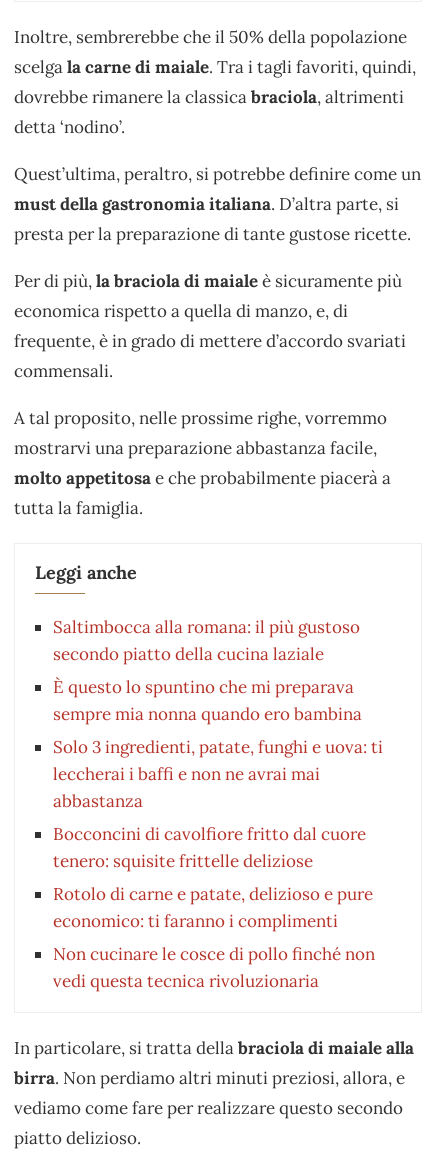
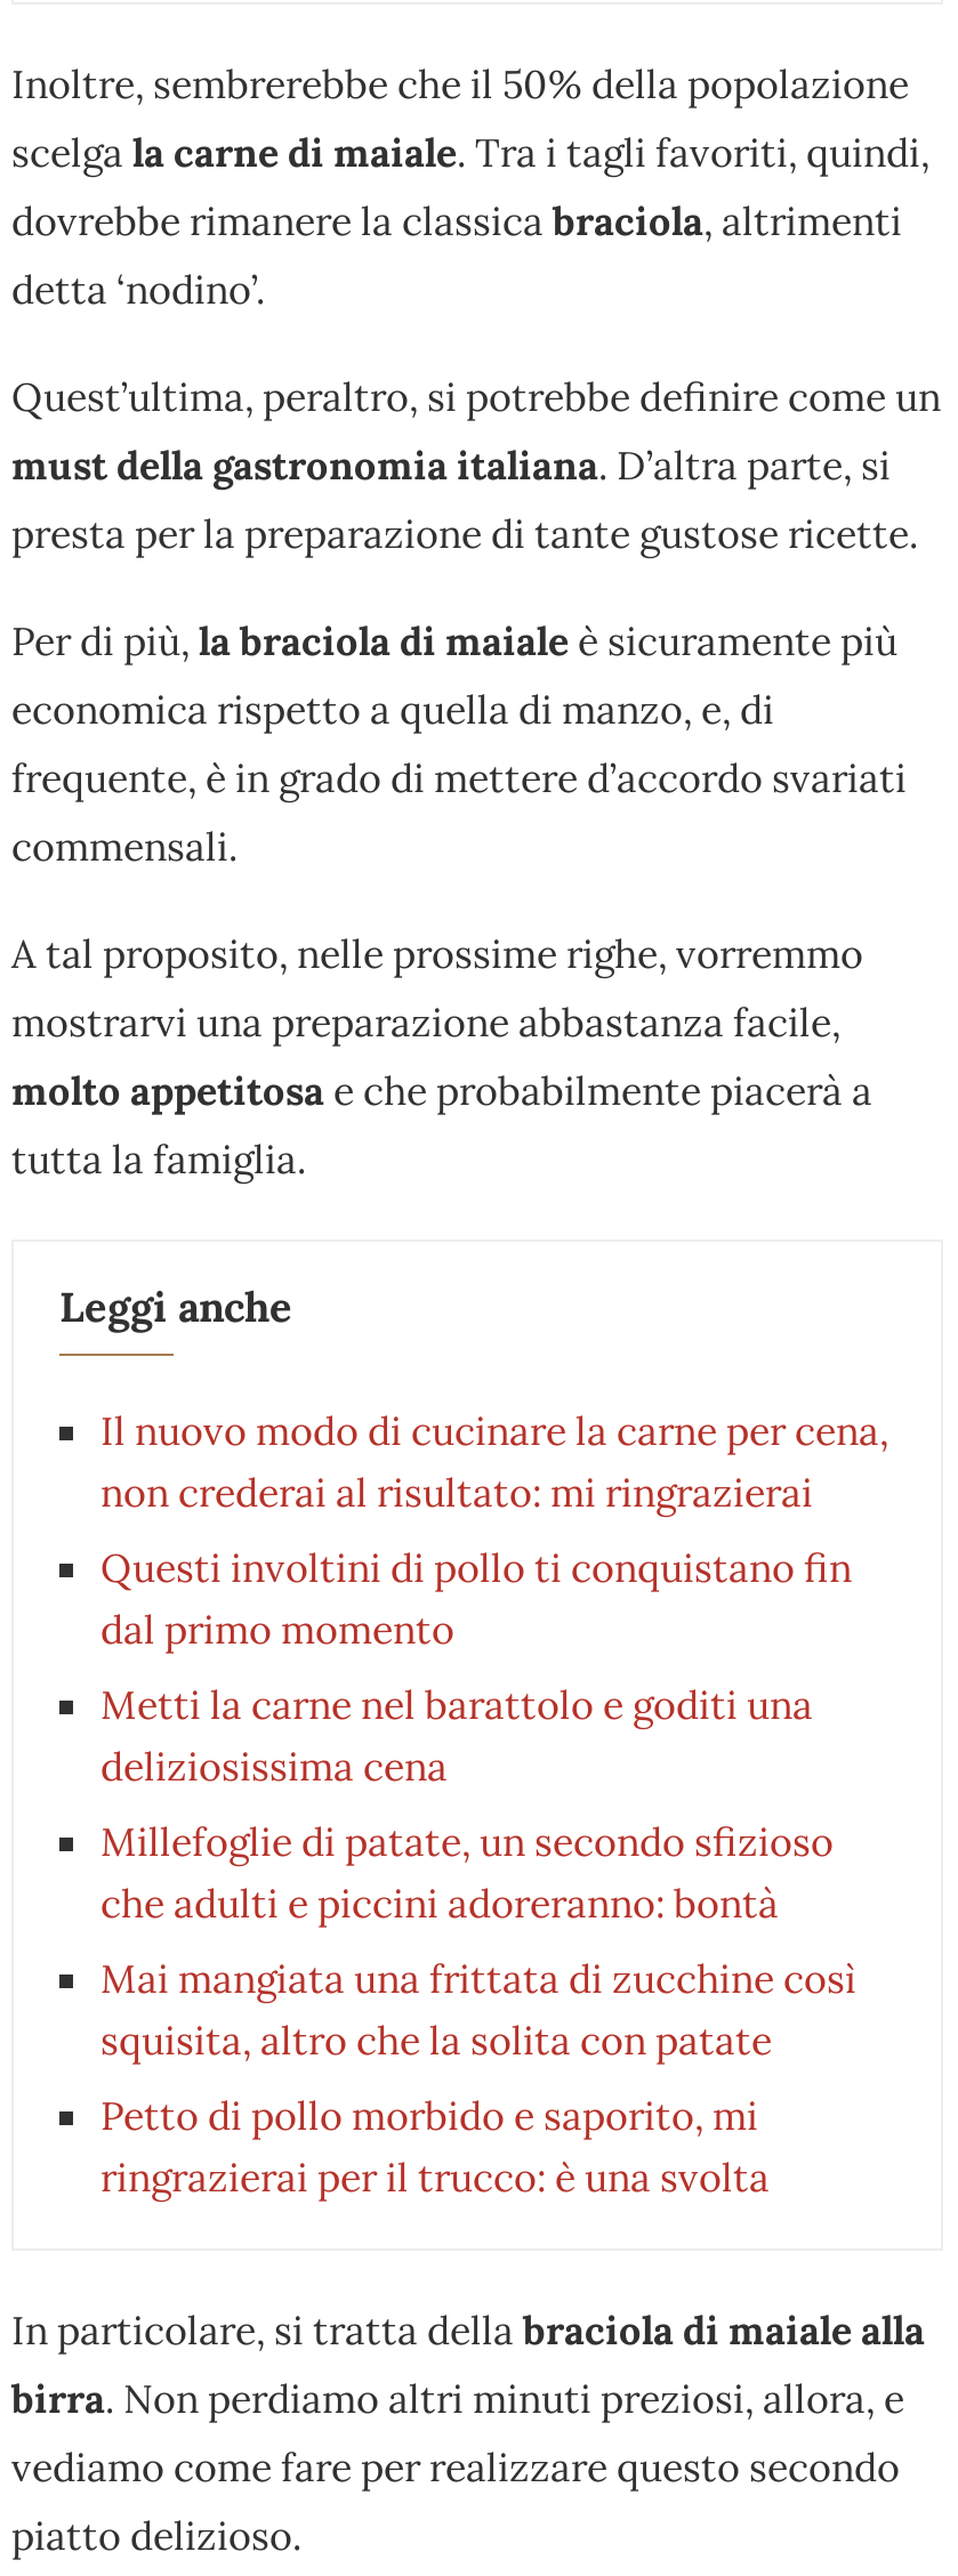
- Saltimbocca alla romana: il più gustoso
- secondo piatto della cucina laziale
+ Il nuovo modo di cucinare la carne per cena,
+ non crederai al risultato: mi ringrazierai

- È questo lo spuntino che mi preparava
- sempre mia nonna quando ero bambina
+ Questi involtini di pollo ti conquistano fin
+ dal primo momento

- Solo 3 ingredienti, patate, funghi e uova: ti
- leccherai i baffi e non ne avrai mai
- abbastanza
+ Metti la carne nel barattolo e goditi una
+ deliziosissima cena

- Bocconcini di cavolfiore fritto dal cuore
- tenero: squisite frittelle deliziose
+ Millefoglie di patate, un secondo sfizioso
+ che adulti e piccini adoreranno: bontà

- Rotolo di carne e patate, delizioso e pure
- economico: ti faranno i complimenti
+ Mai mangiata una frittata di zucchine così
+ squisita, altro che la solita con patate

- Non cucinare le cosce di pollo finché non
- vedi questa tecnica rivoluzionaria
+ Petto di pollo morbido e saporito, mi
+ ringrazierai per il trucco: è una svolta
